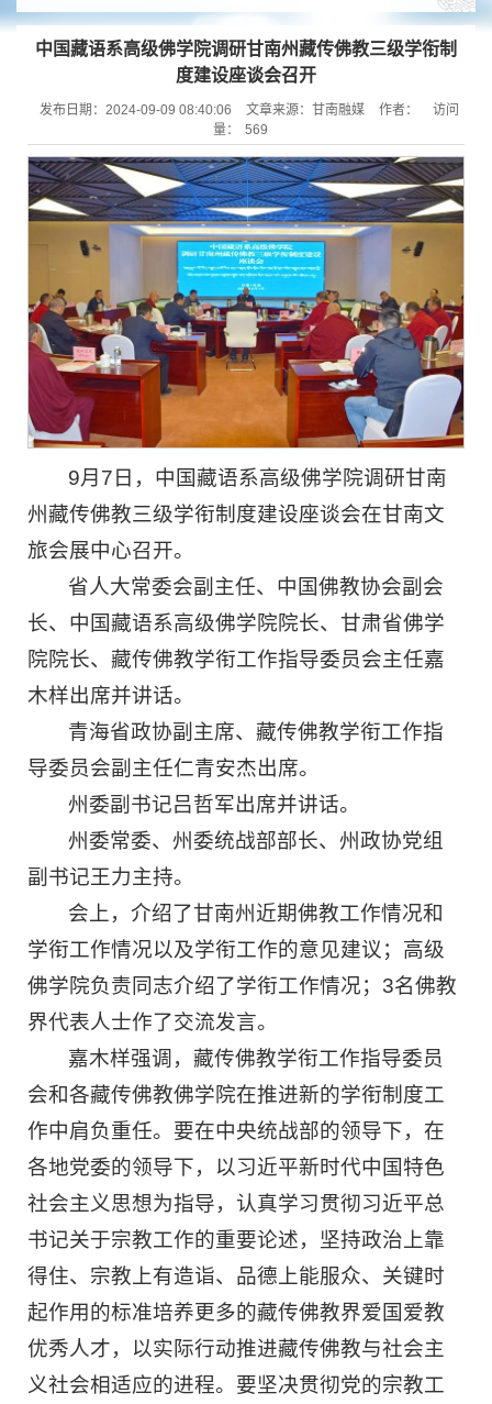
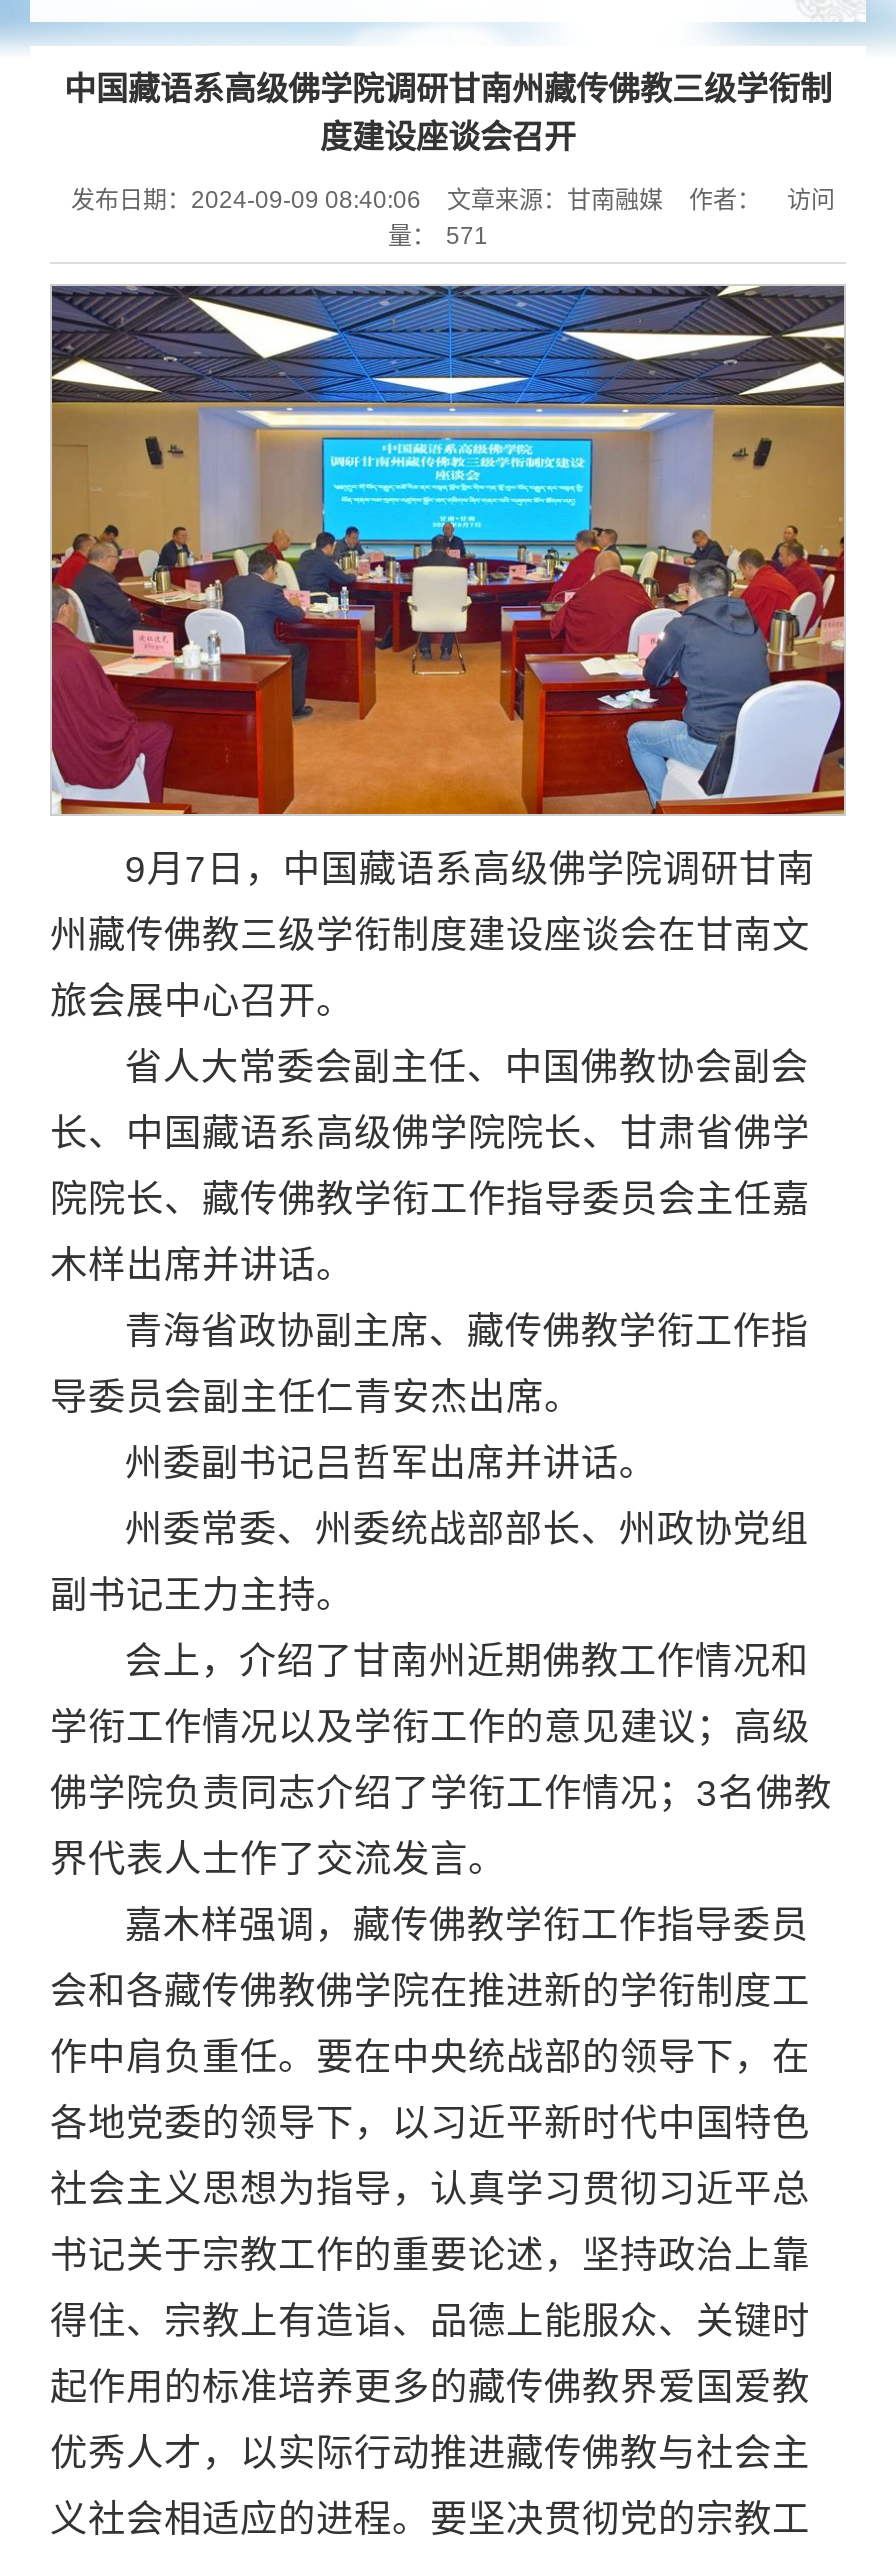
- 量： 569
+ 量： 571
